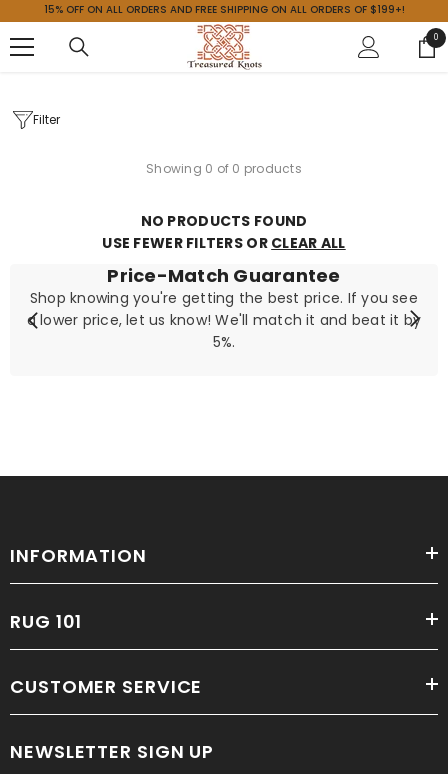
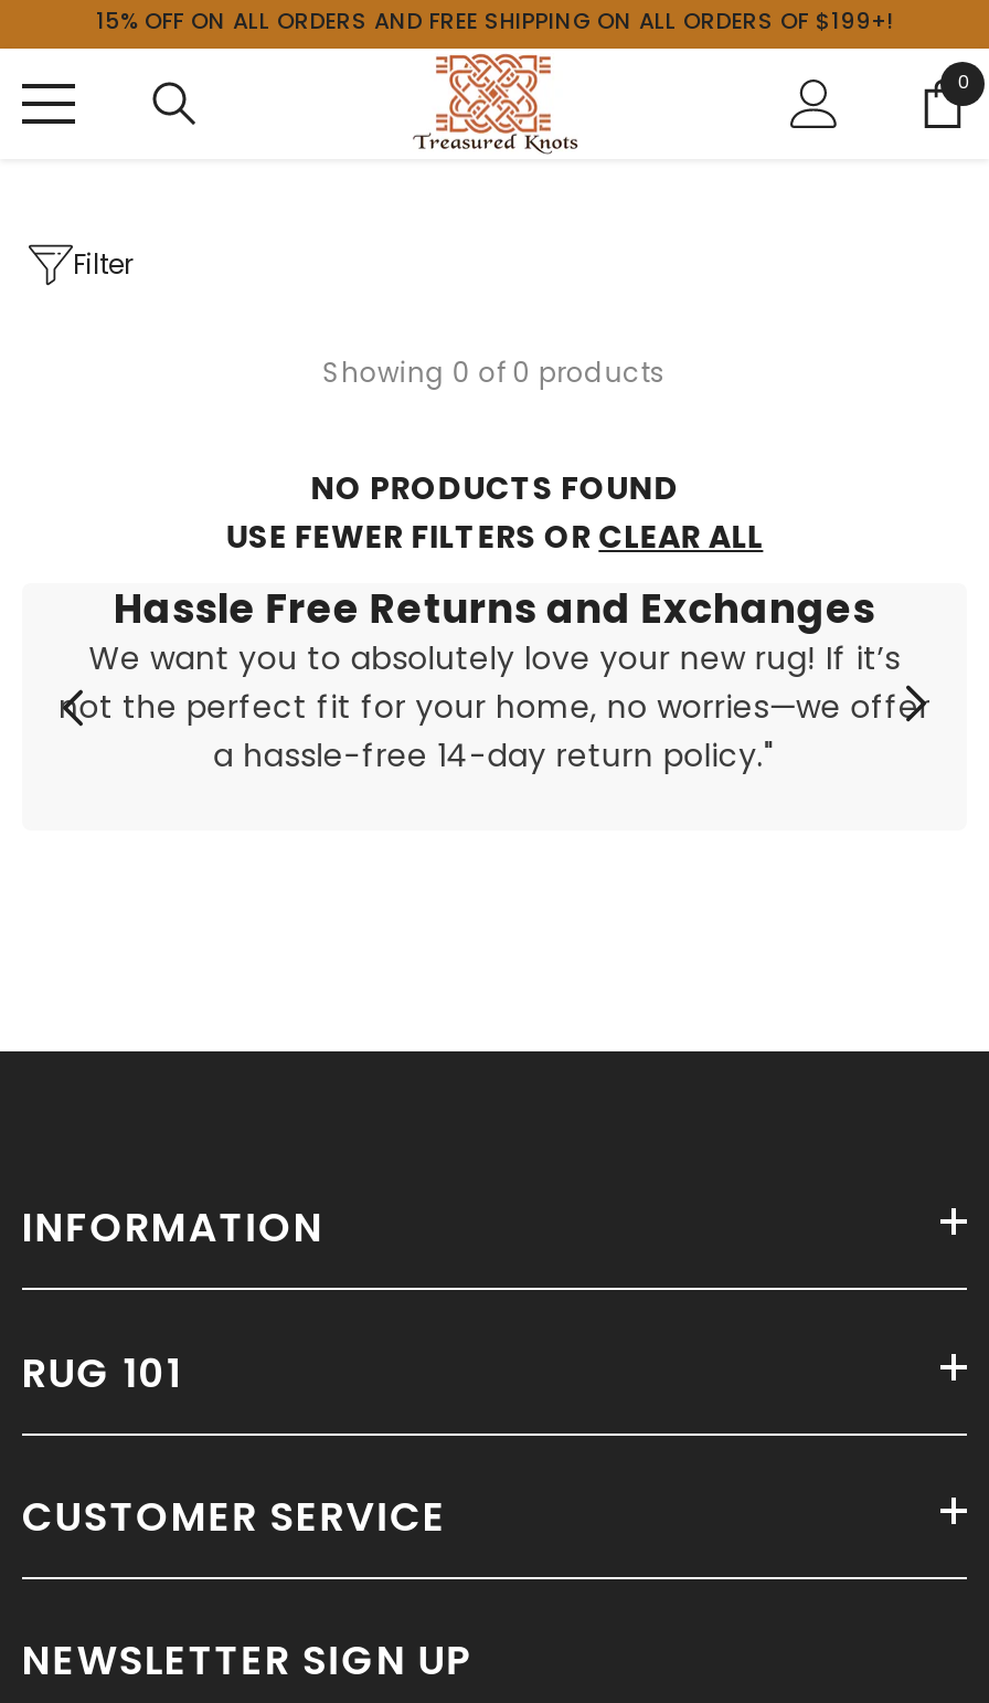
- Price-Match Guarantee
- Shop knowing you're getting the best price. If you see
- a lower price, let us know! We'll match it and beat it by
- 5%.
+ Hassle Free Returns and Exchanges
+ We want you to absolutely love your new rug! If it’s
+ not the perfect fit for your home, no worries—we offer
+ a hassle-free 14-day return policy."
